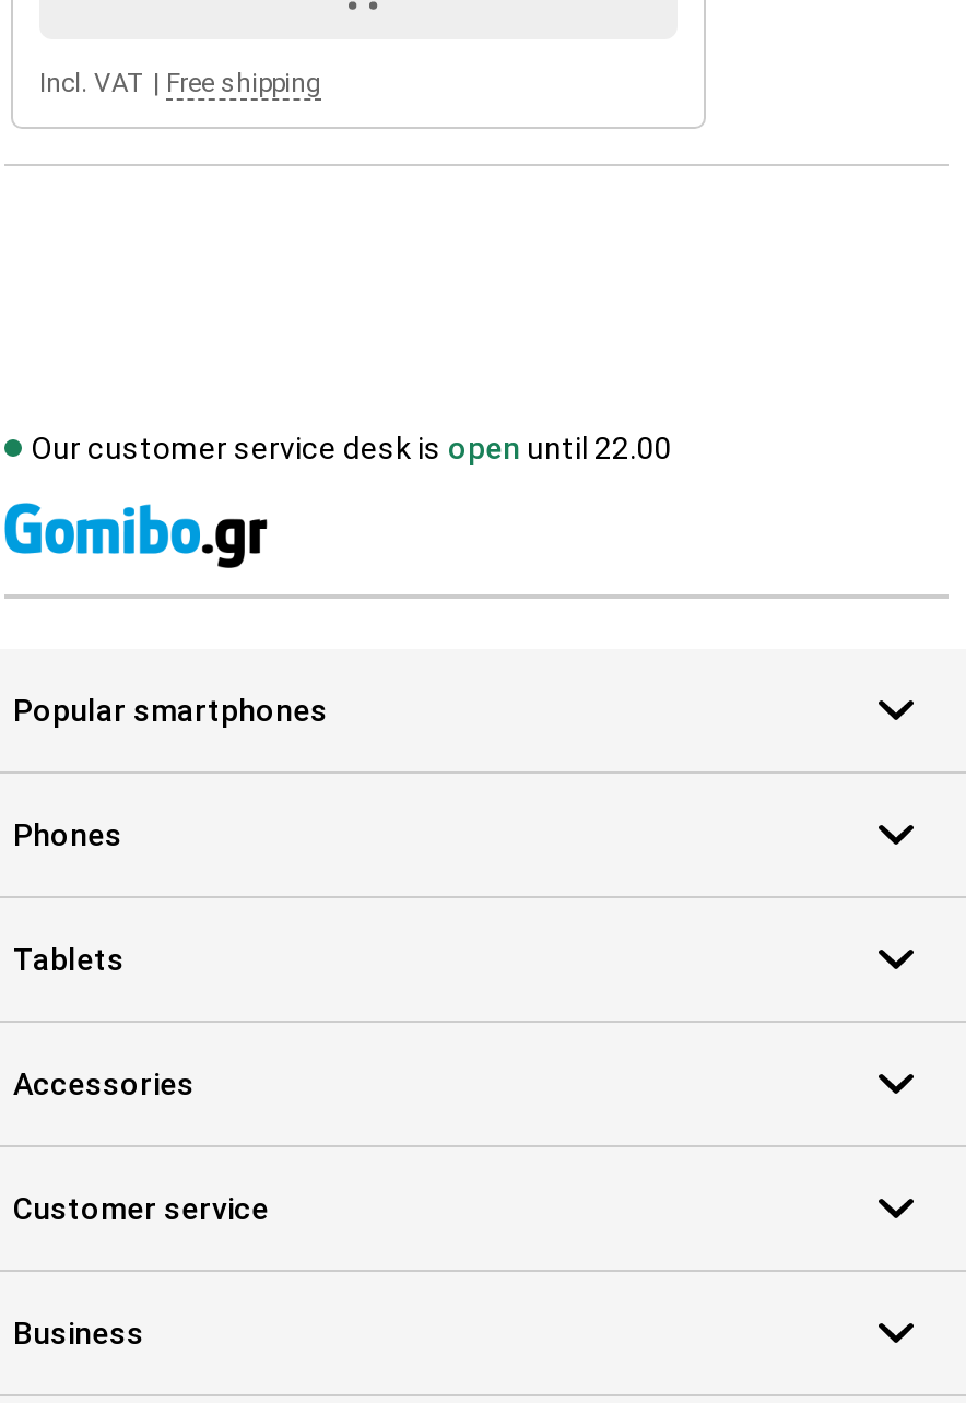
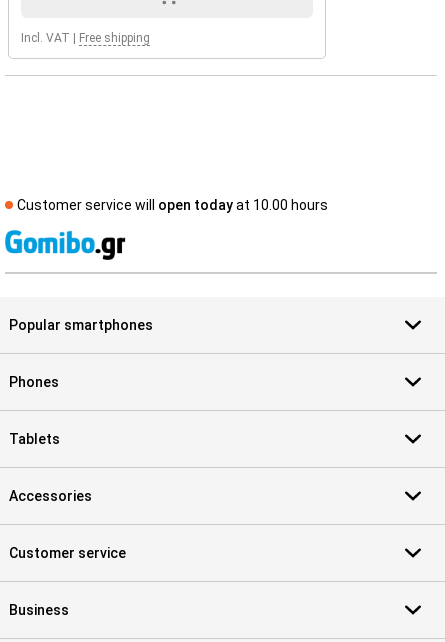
- Our customer service desk is open until 22.00
+ Customer service will open today at 10.00 hours
